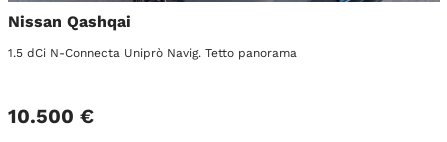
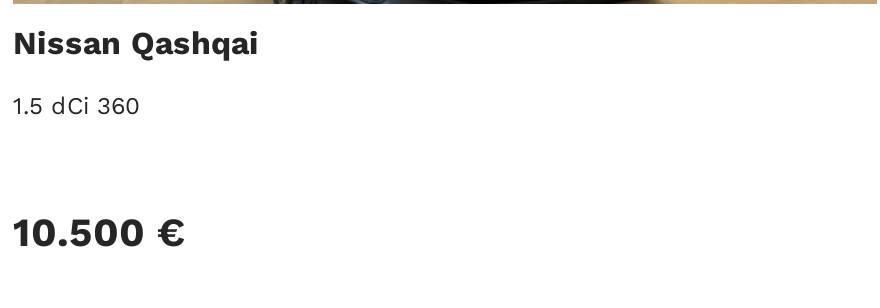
- 1.5 dCi N-Connecta Uniprò Navig. Tetto panorama
+ 1.5 dCi 360
